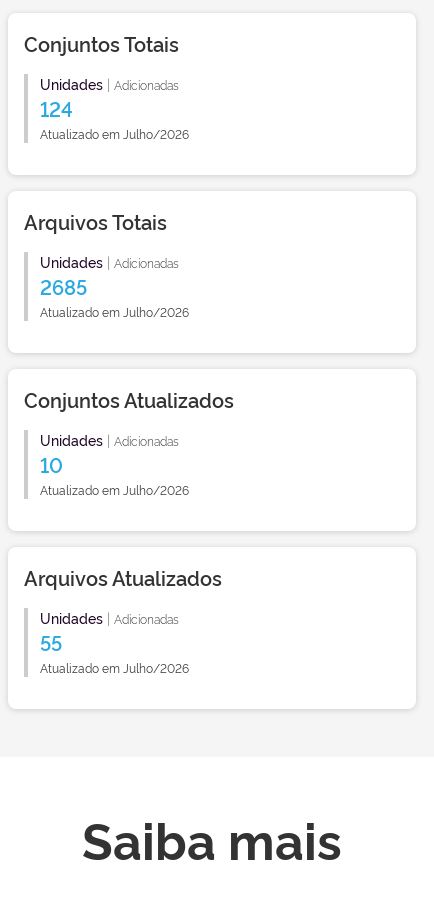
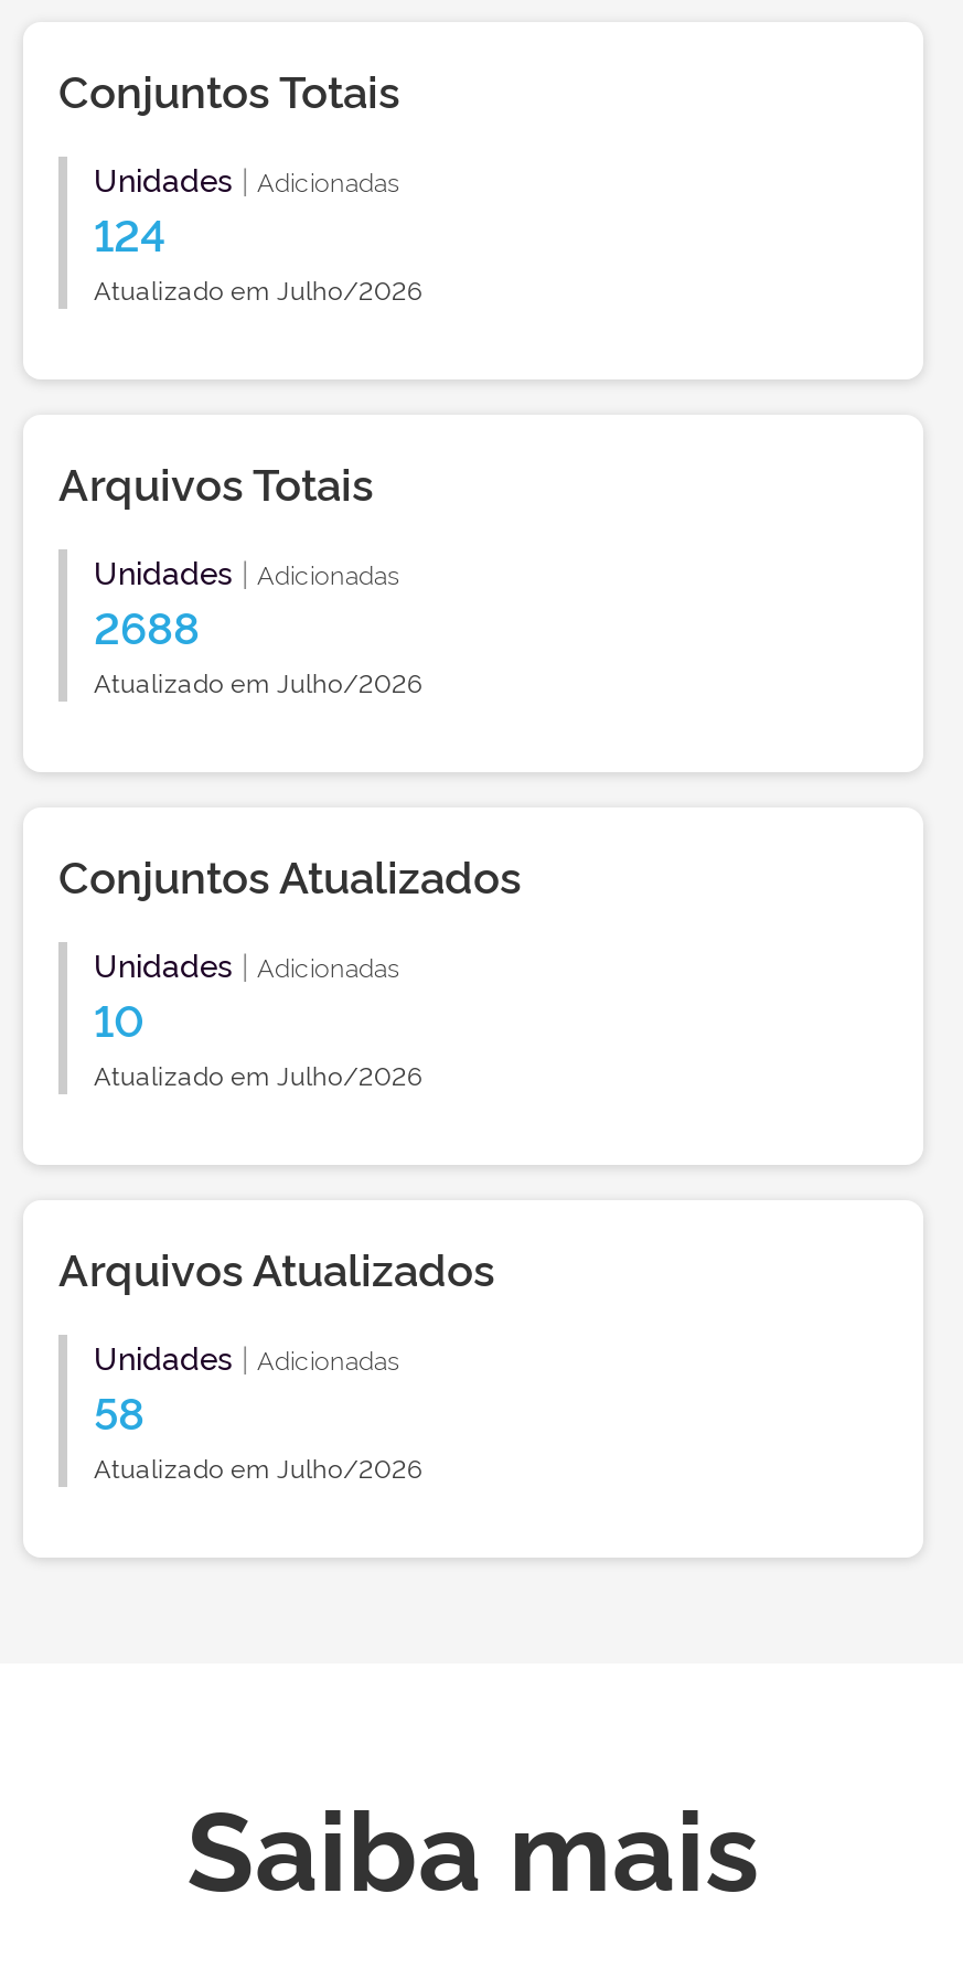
- 2685
+ 2688

- 55
+ 58
